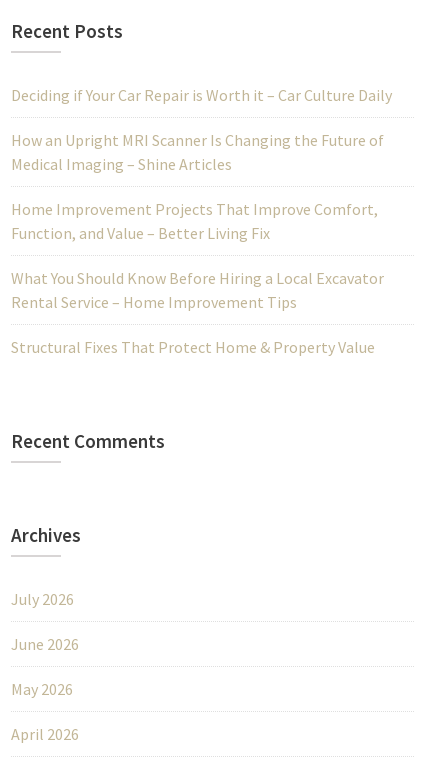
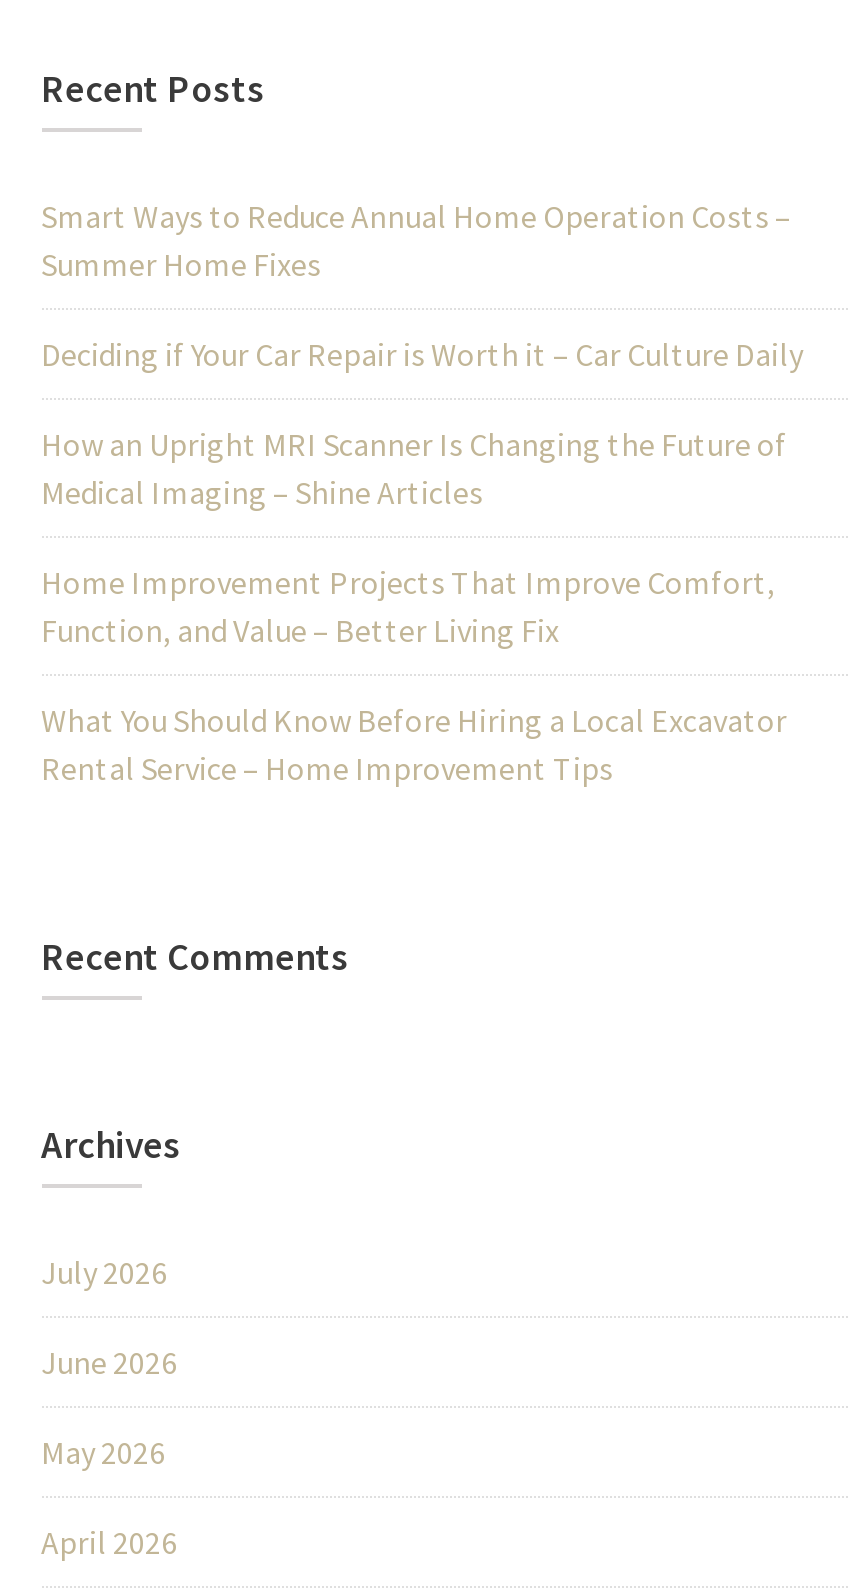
+ Smart Ways to Reduce Annual Home Operation Costs –
+ Summer Home Fixes

moved down: Deciding if Your Car Repair is Worth it – Car Culture Daily | How an Upright MRI Scanner Is Changing the Future of | Medical Imaging – Shine Articles | Home Improvement Projects That Improve Comfort, | Function, and Value – Better Living Fix | What You Should Know Before Hiring a Local Excavator | Rental Service – Home Improvement Tips

- Structural Fixes That Protect Home & Property Value
